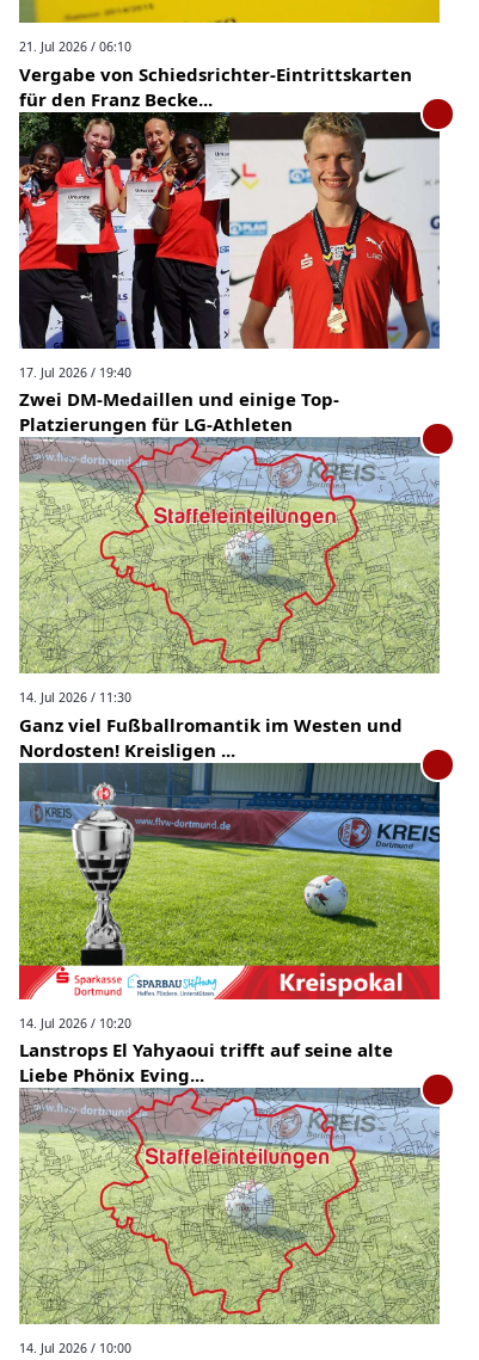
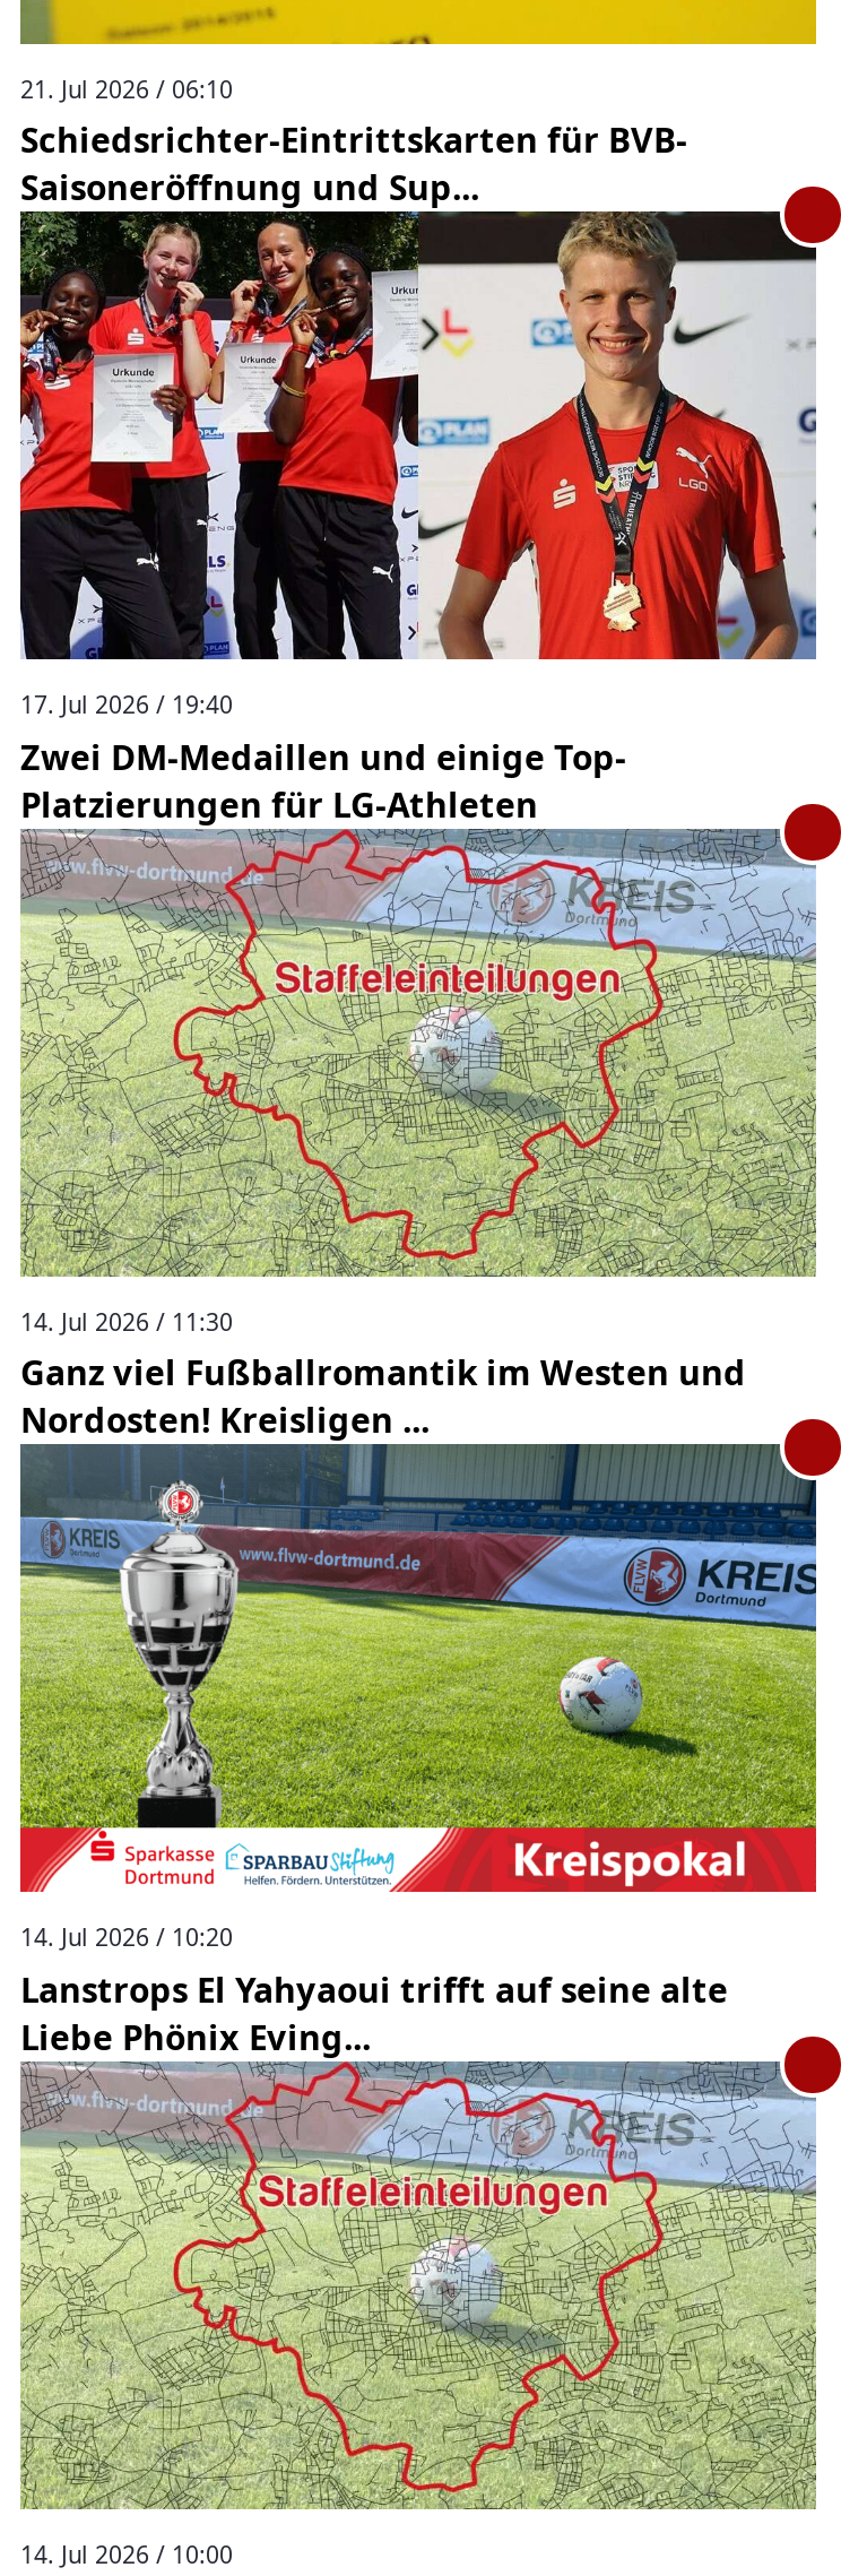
- Vergabe von Schiedsrichter-Eintrittskarten
- für den Franz Becke...
+ Schiedsrichter-Eintrittskarten für BVB-
+ Saisoneröffnung und Sup...
